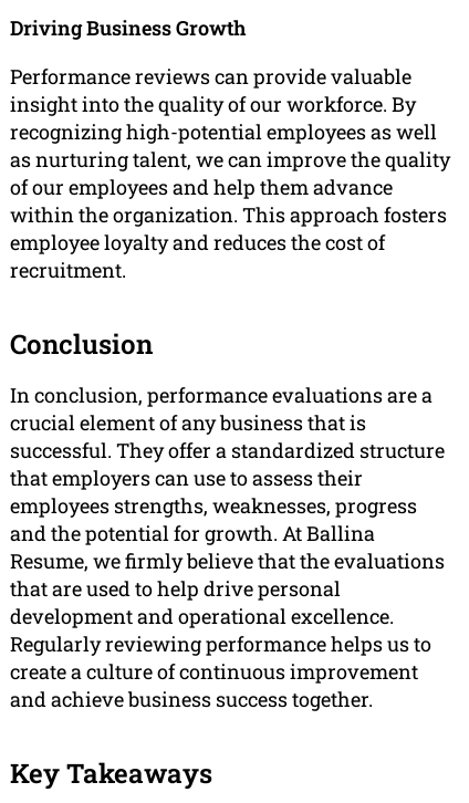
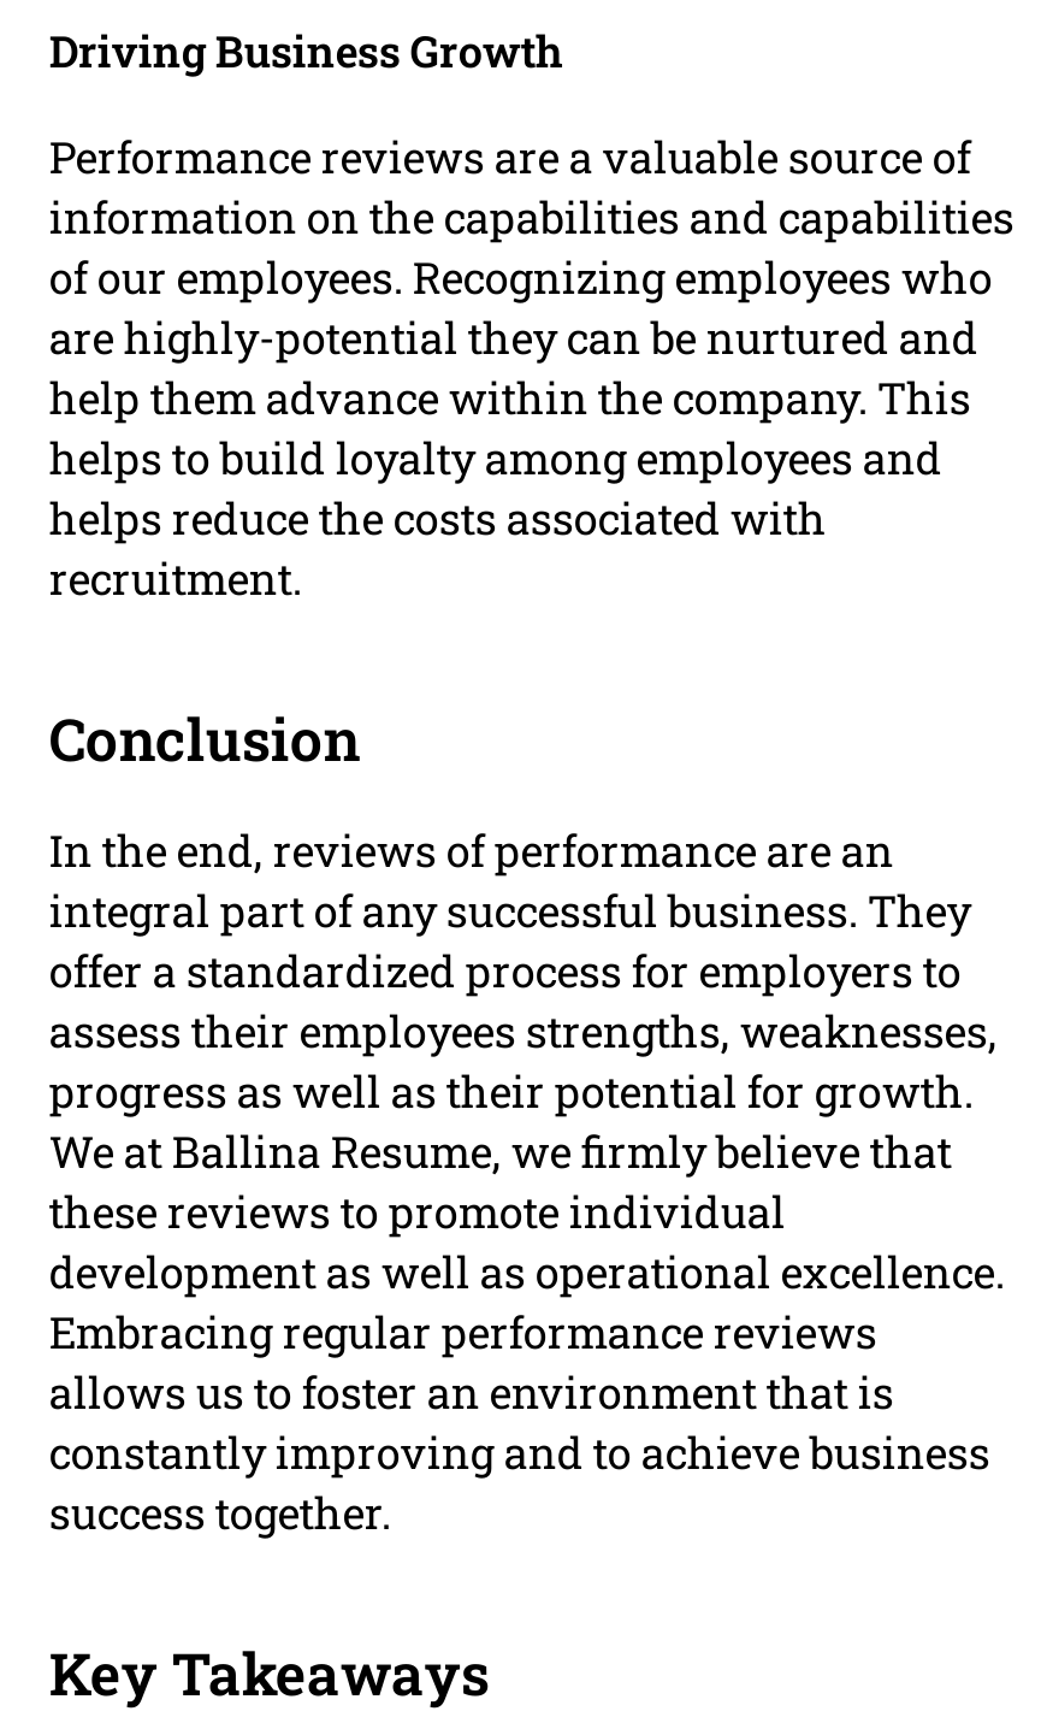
- Performance reviews can provide valuable
- insight into the quality of our workforce. By
- recognizing high-potential employees as well
- as nurturing talent, we can improve the quality
- of our employees and help them advance
- within the organization. This approach fosters
- employee loyalty and reduces the cost of
+ Performance reviews are a valuable source of
+ information on the capabilities and capabilities
+ of our employees. Recognizing employees who
+ are highly-potential they can be nurtured and
+ help them advance within the company. This
+ helps to build loyalty among employees and
+ helps reduce the costs associated with

- In conclusion, performance evaluations are a
- crucial element of any business that is
- successful. They offer a standardized structure
- that employers can use to assess their
- employees strengths, weaknesses, progress
- and the potential for growth. At Ballina
- Resume, we firmly believe that the evaluations
- that are used to help drive personal
- development and operational excellence.
- Regularly reviewing performance helps us to
- create a culture of continuous improvement
- and achieve business success together.
+ In the end, reviews of performance are an
+ integral part of any successful business. They
+ offer a standardized process for employers to
+ assess their employees strengths, weaknesses,
+ progress as well as their potential for growth.
+ We at Ballina Resume, we firmly believe that
+ these reviews to promote individual
+ development as well as operational excellence.
+ Embracing regular performance reviews
+ allows us to foster an environment that is
+ constantly improving and to achieve business
+ success together.
